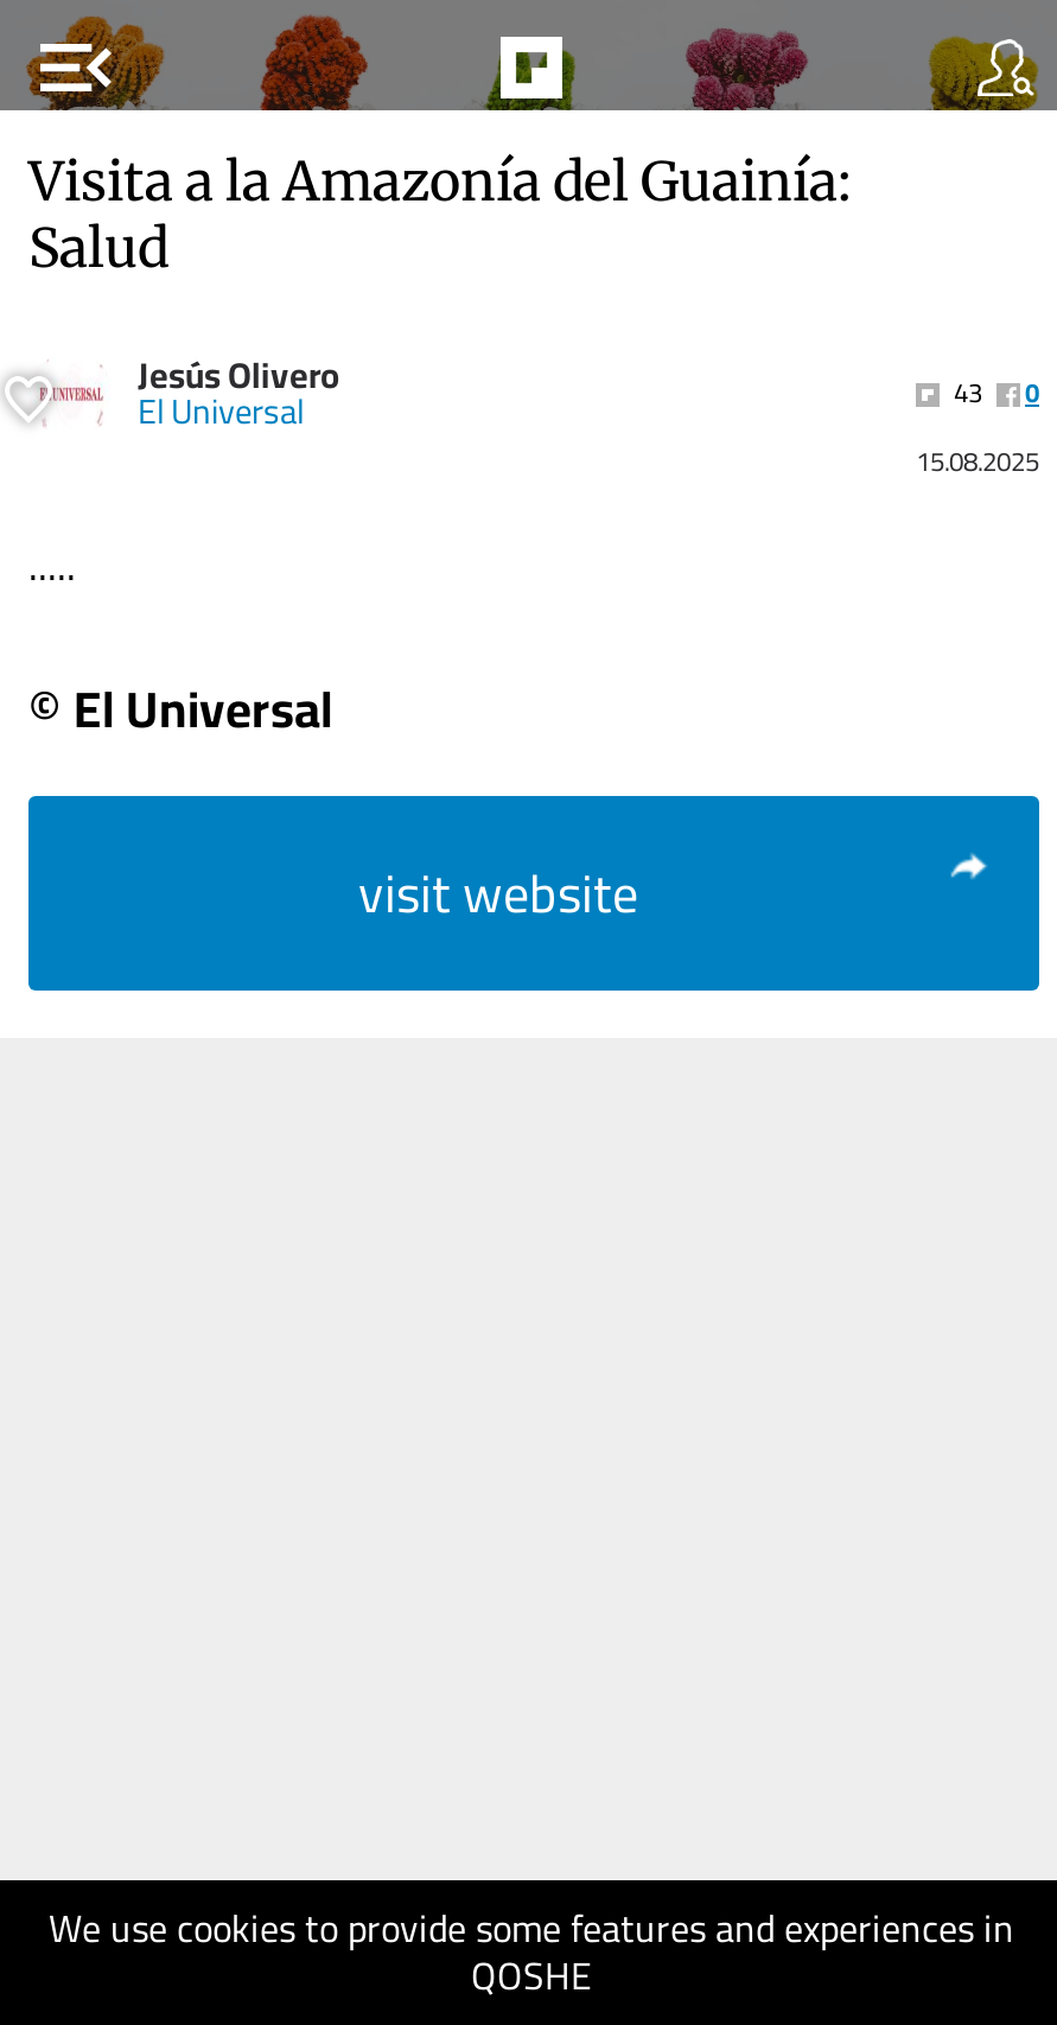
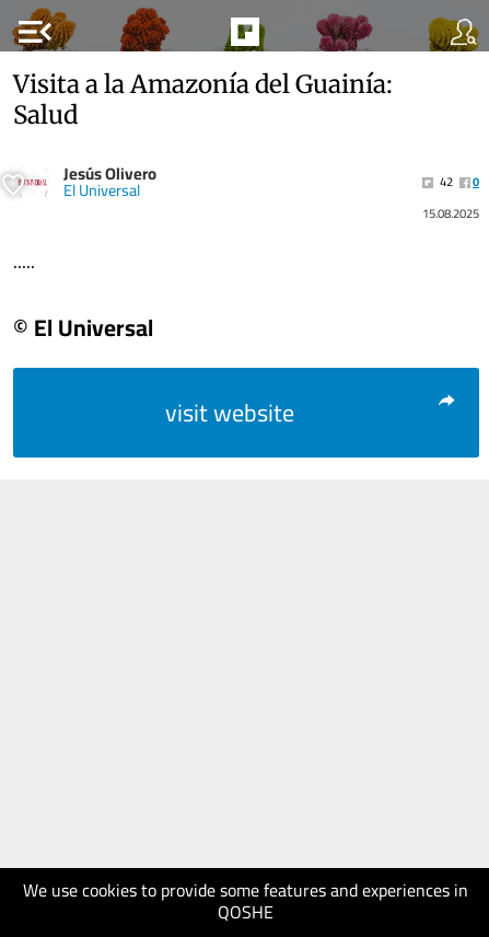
- 43 0
+ 42 0
